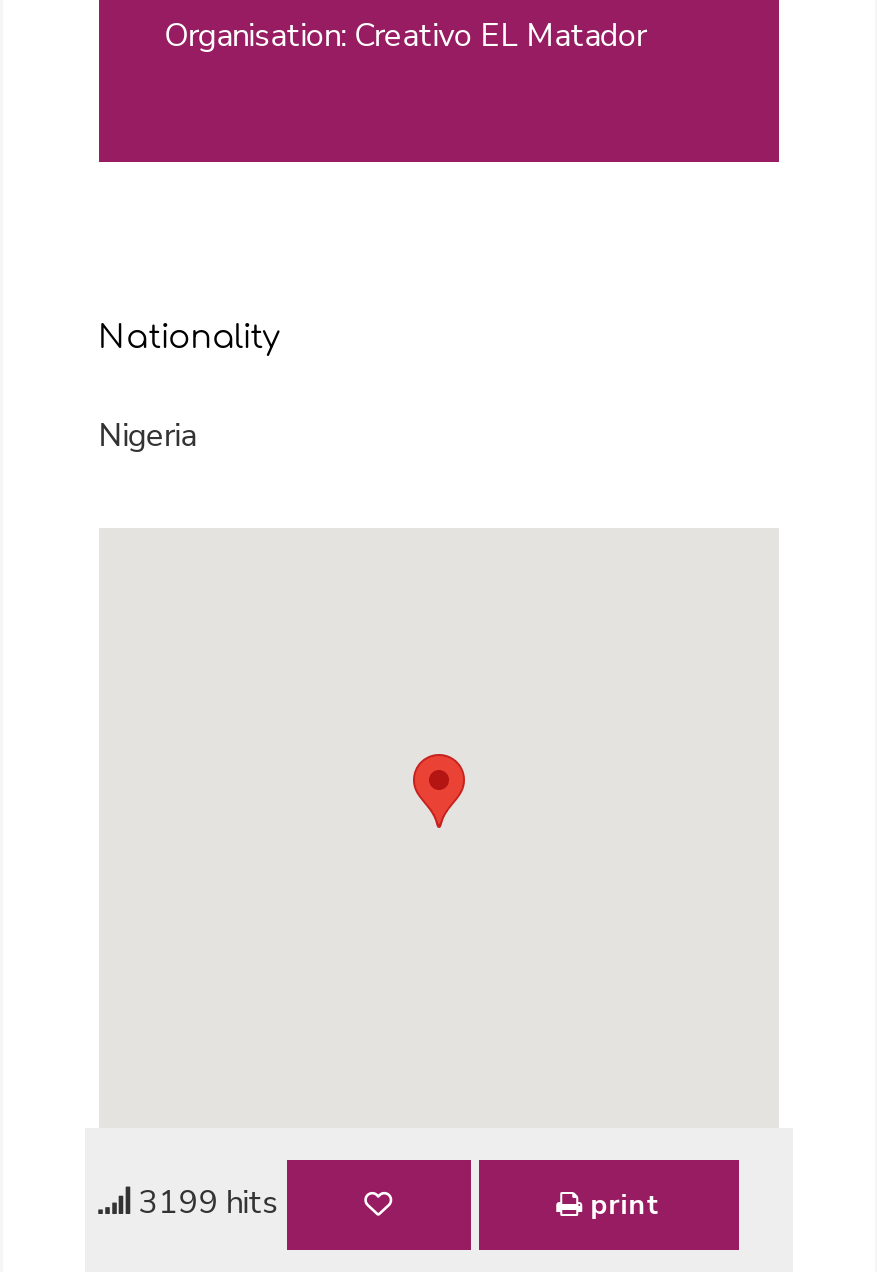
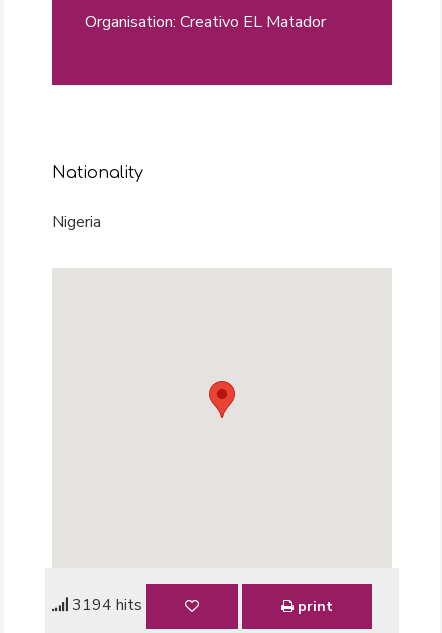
- 3199 hits
+ 3194 hits
